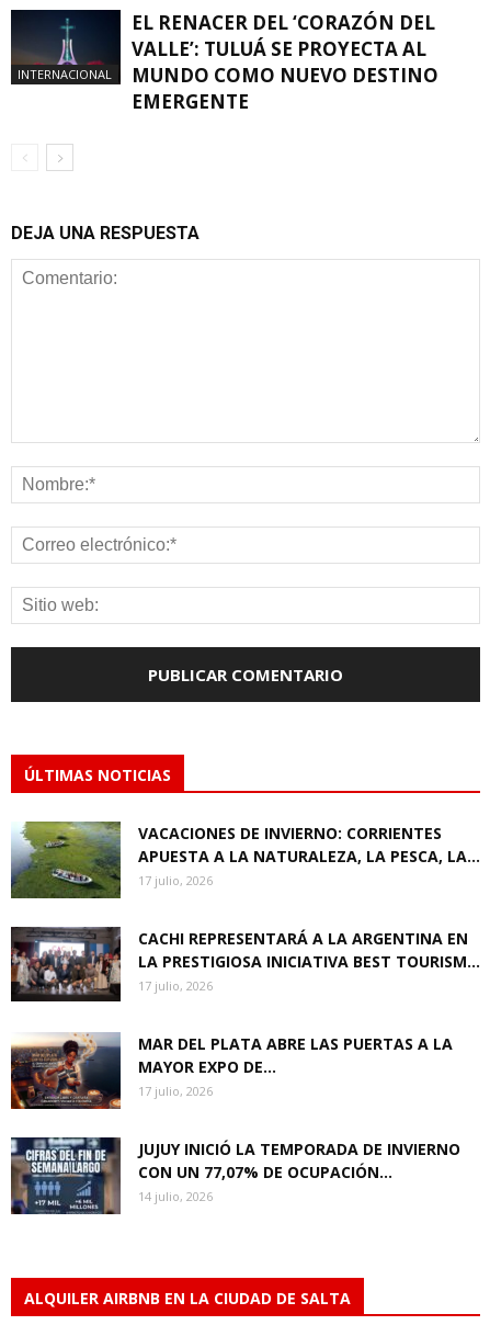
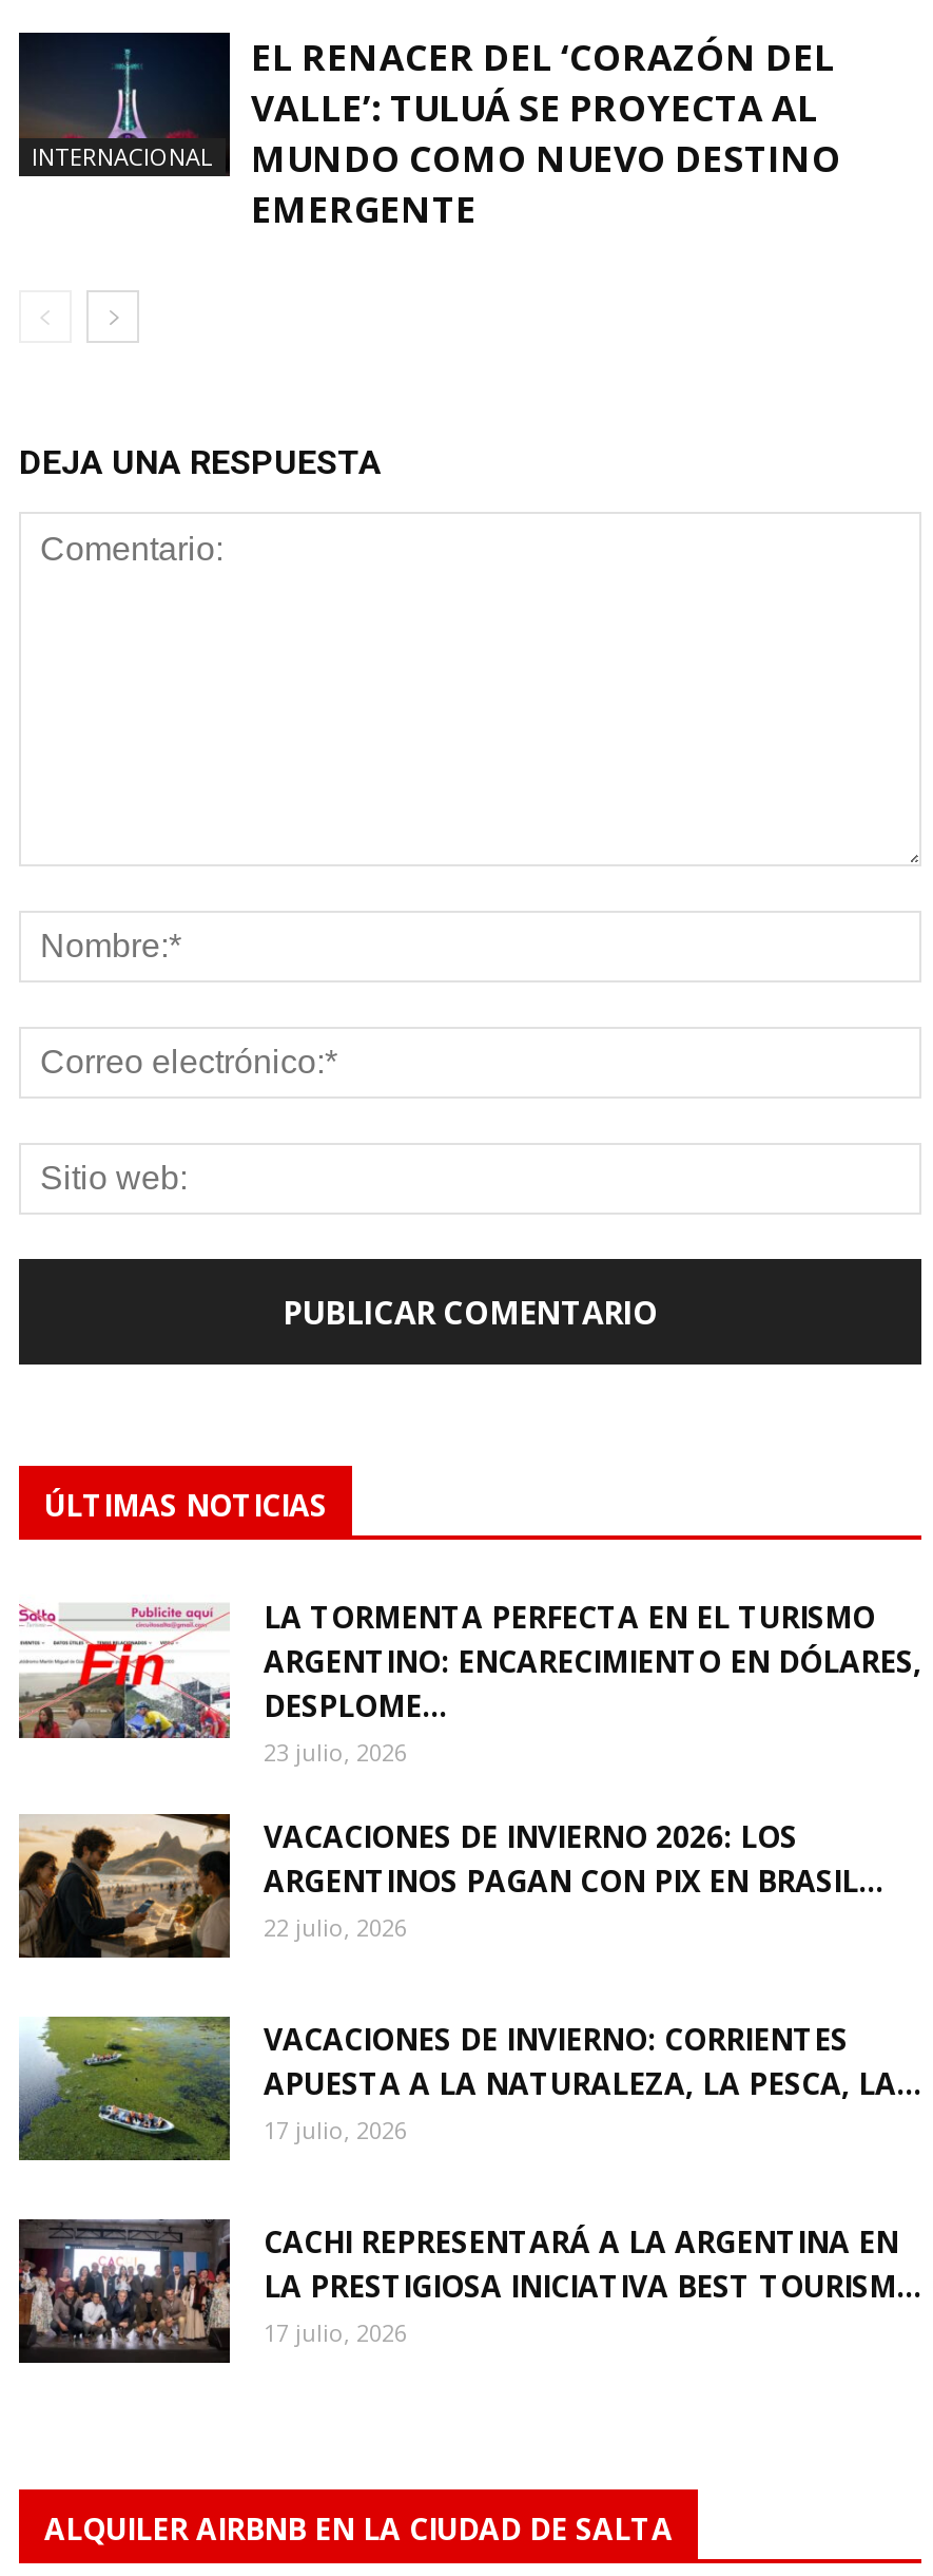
+ [image]

+ [image]
+ LA TORMENTA PERFECTA EN EL TURISMO
+ ARGENTINO: ENCARECIMIENTO EN DÓLARES,
+ DESPLOME...
+ 23 julio, 2026
+ VACACIONES DE INVIERNO 2026: LOS
+ ARGENTINOS PAGAN CON PIX EN BRASIL...
+ 22 julio, 2026

moved down: [image] | VACACIONES DE INVIERNO: CORRIENTES | APUESTA A LA NATURALEZA, LA PESCA, LA... | 17 julio, 2026 | CACHI REPRESENTARÁ A LA ARGENTINA EN | LA PRESTIGIOSA INICIATIVA BEST TOURISM... | 17 julio, 2026

- [image]
- MAR DEL PLATA ABRE LAS PUERTAS A LA
- MAYOR EXPO DE...
- 17 julio, 2026
- JUJUY INICIÓ LA TEMPORADA DE INVIERNO
- CON UN 77,07% DE OCUPACIÓN...
- 14 julio, 2026

- [image]
